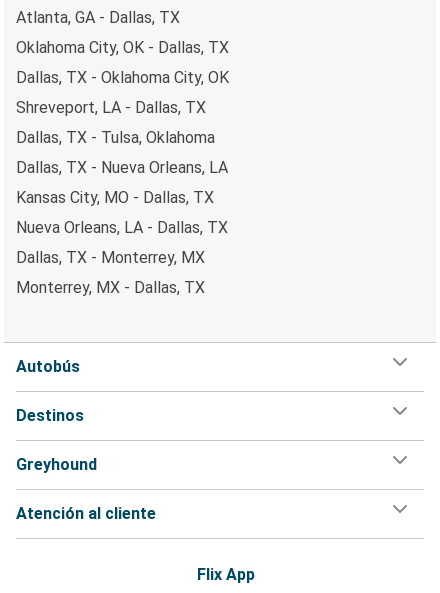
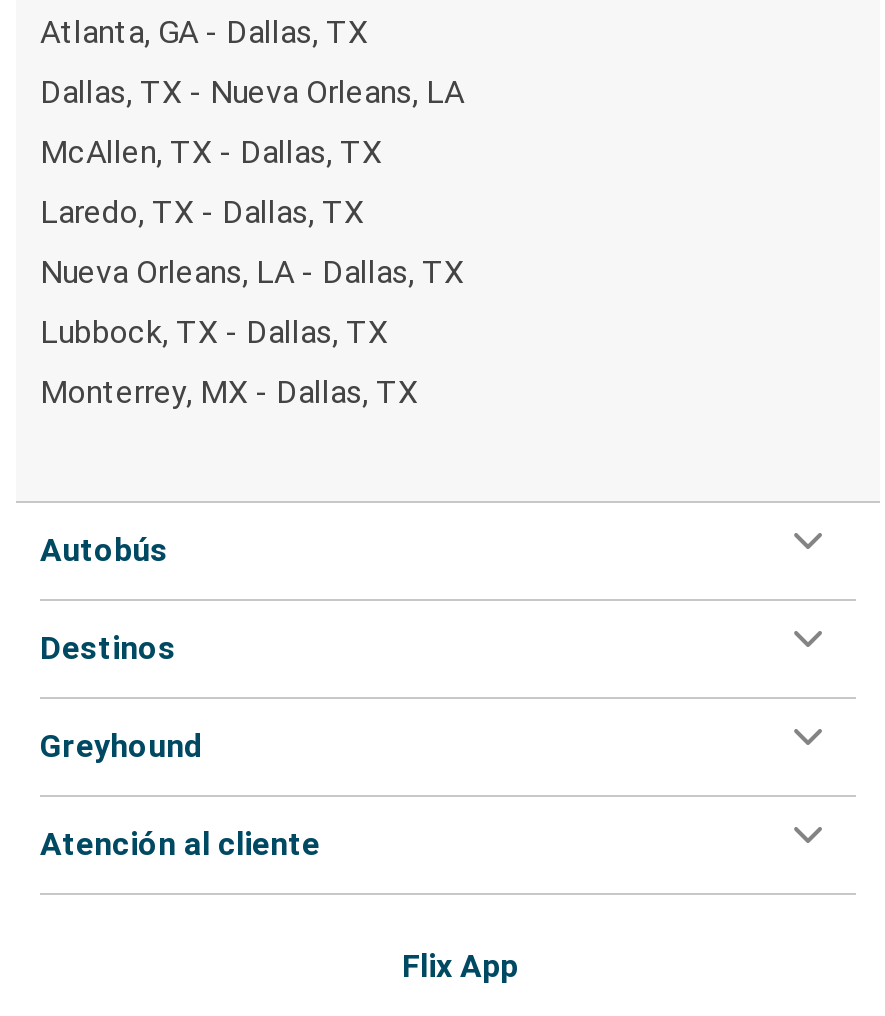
- Oklahoma City, OK - Dallas, TX
- Dallas, TX - Oklahoma City, OK
- Shreveport, LA - Dallas, TX
- Dallas, TX - Tulsa, Oklahoma

moved up: Dallas, TX - Nueva Orleans, LA

- Kansas City, MO - Dallas, TX
+ McAllen, TX - Dallas, TX
+ Laredo, TX - Dallas, TX

- Dallas, TX - Monterrey, MX
+ Lubbock, TX - Dallas, TX
